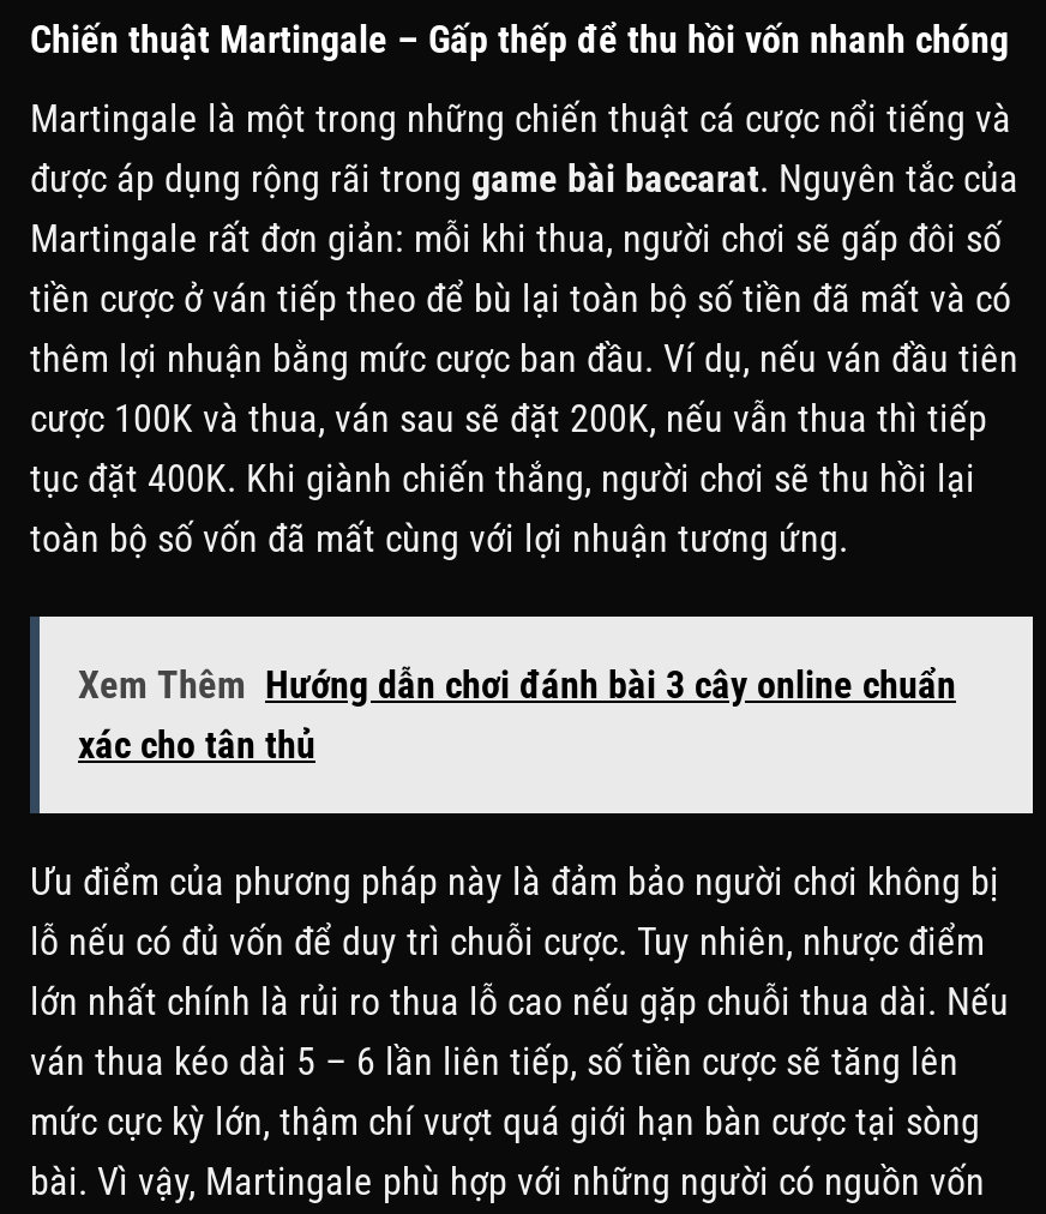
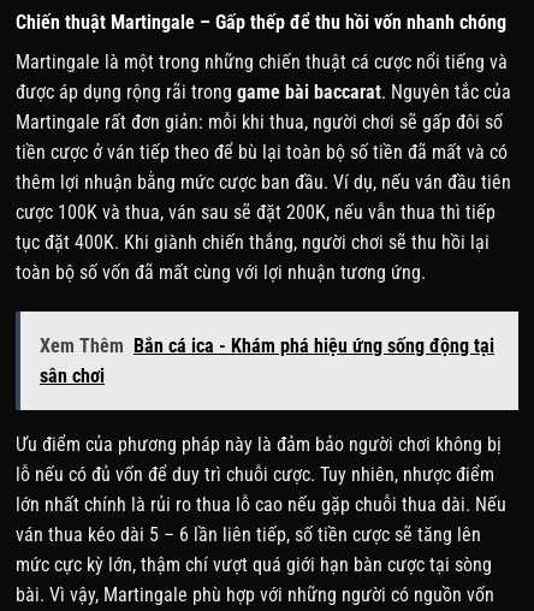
- Xem Thêm Hướng dẫn chơi đánh bài 3 cây online chuẩn
- xác cho tân thủ
+ Xem Thêm Bắn cá ica - Khám phá hiệu ứng sống động tại
+ sân chơi
